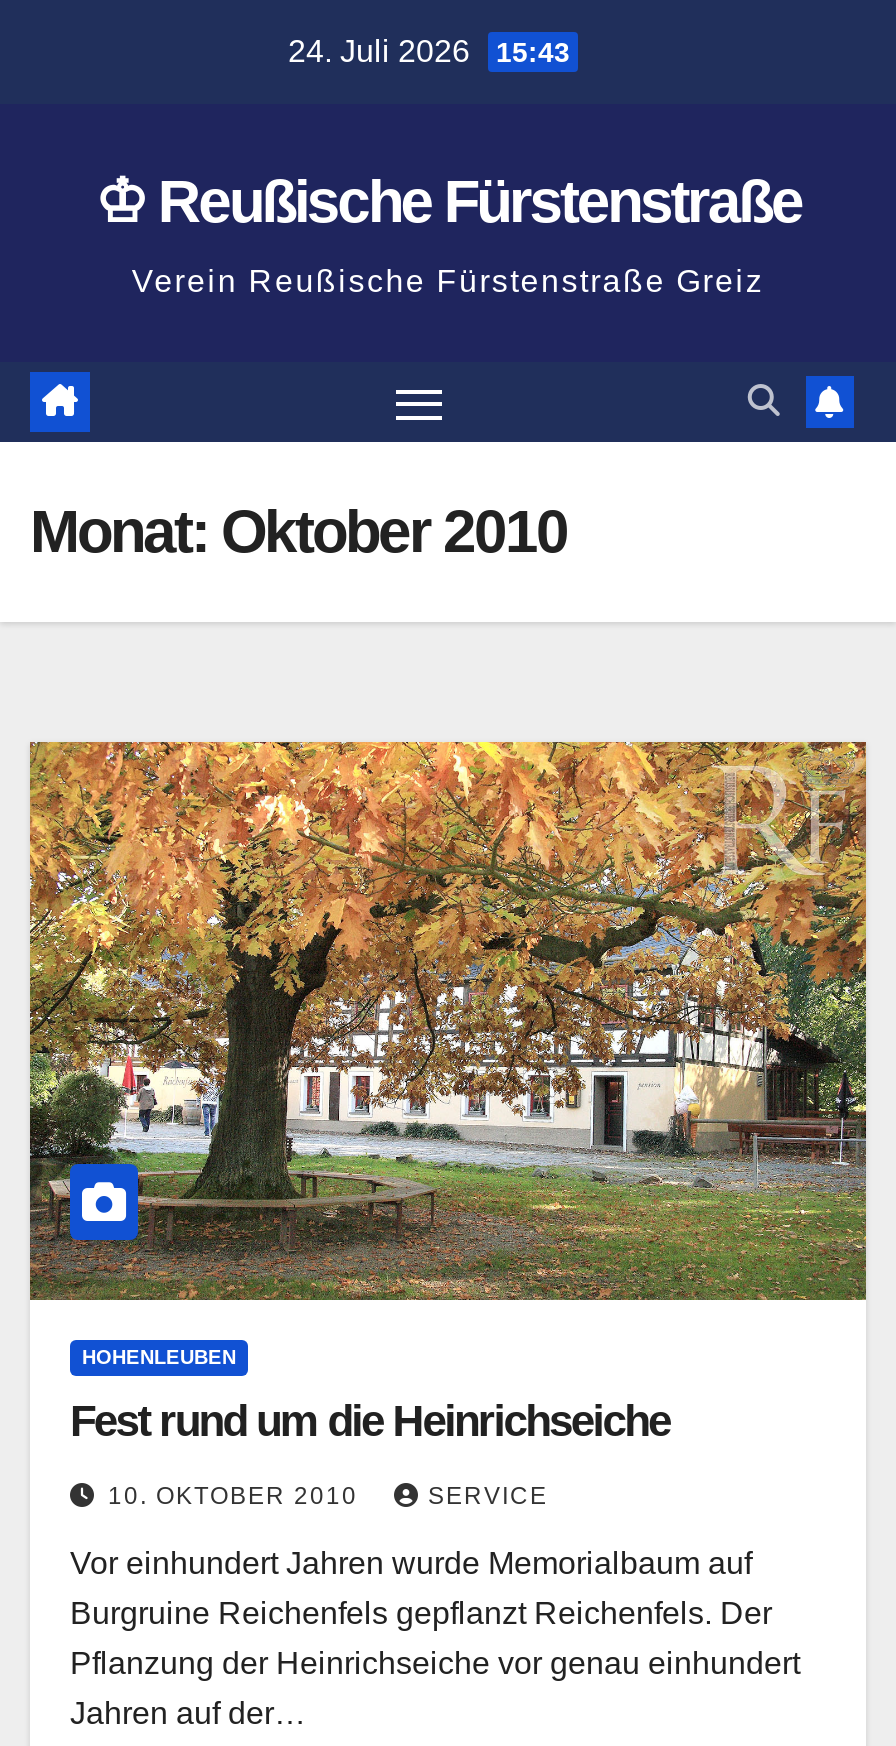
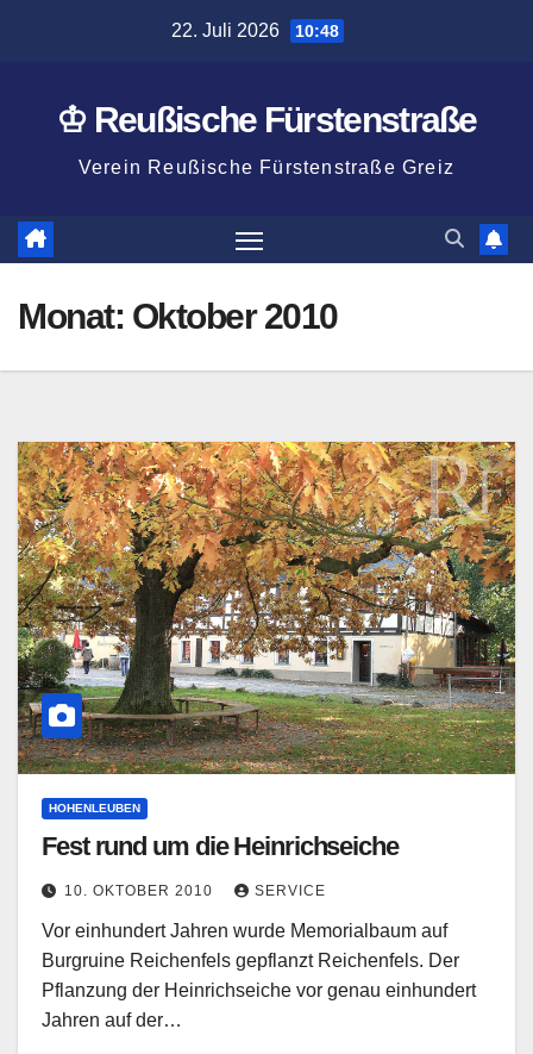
- 24. Juli 2026 15:43
+ 22. Juli 2026 10:48
